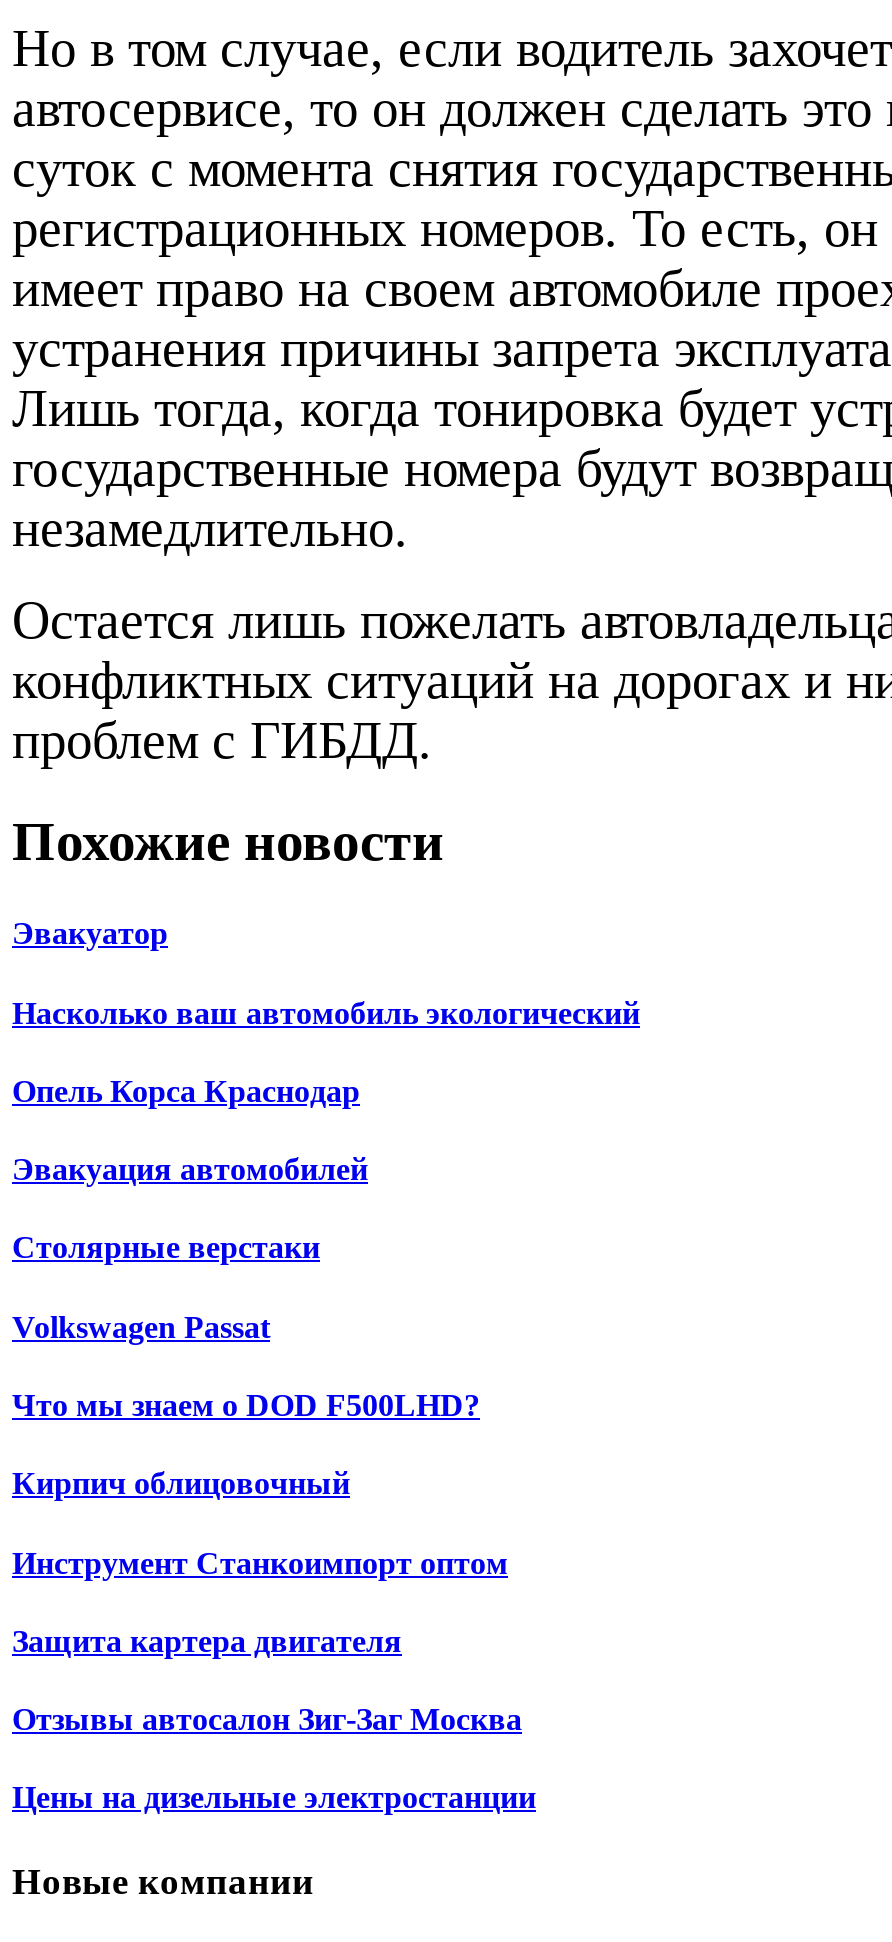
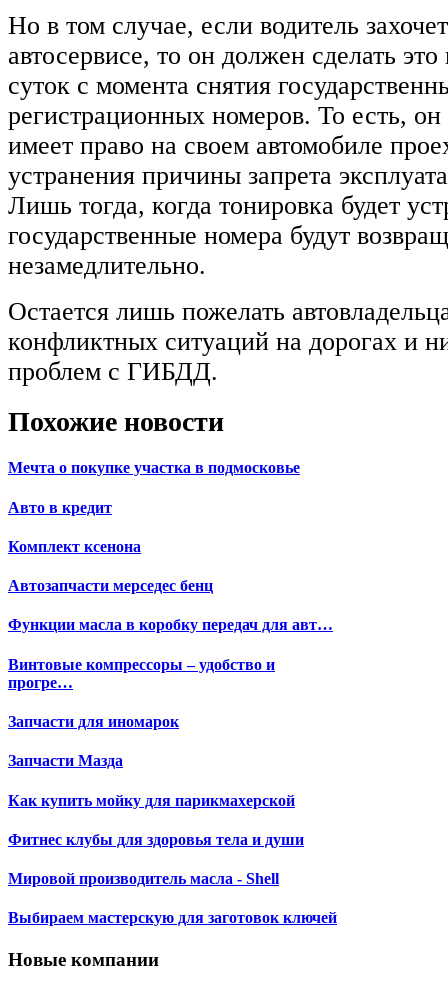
- Эвакуатор
+ Мечта о покупке участка в подмосковье

- Насколько ваш автомобиль экологический
+ Авто в кредит

- Опель Корса Краснодар
+ Комплект ксенона

- Эвакуация автомобилей
+ Автозапчасти мерседес бенц

- Столярные верстаки
+ Функции масла в коробку передач для авт…

- Volkswagen Passat
+ Винтовые компрессоры – удобство и
+ прогре…

- Что мы знаем о DOD F500LHD?
+ Запчасти для иномарок

- Кирпич облицовочный
+ Запчасти Мазда

- Инструмент Станкоимпорт оптом
+ Как купить мойку для парикмахерской

- Защита картера двигателя
+ Фитнес клубы для здоровья тела и души

- Отзывы автосалон Зиг-Заг Москва
+ Мировой производитель масла - Shell

- Цены на дизельные электростанции
+ Выбираем мастерскую для заготовок ключей
